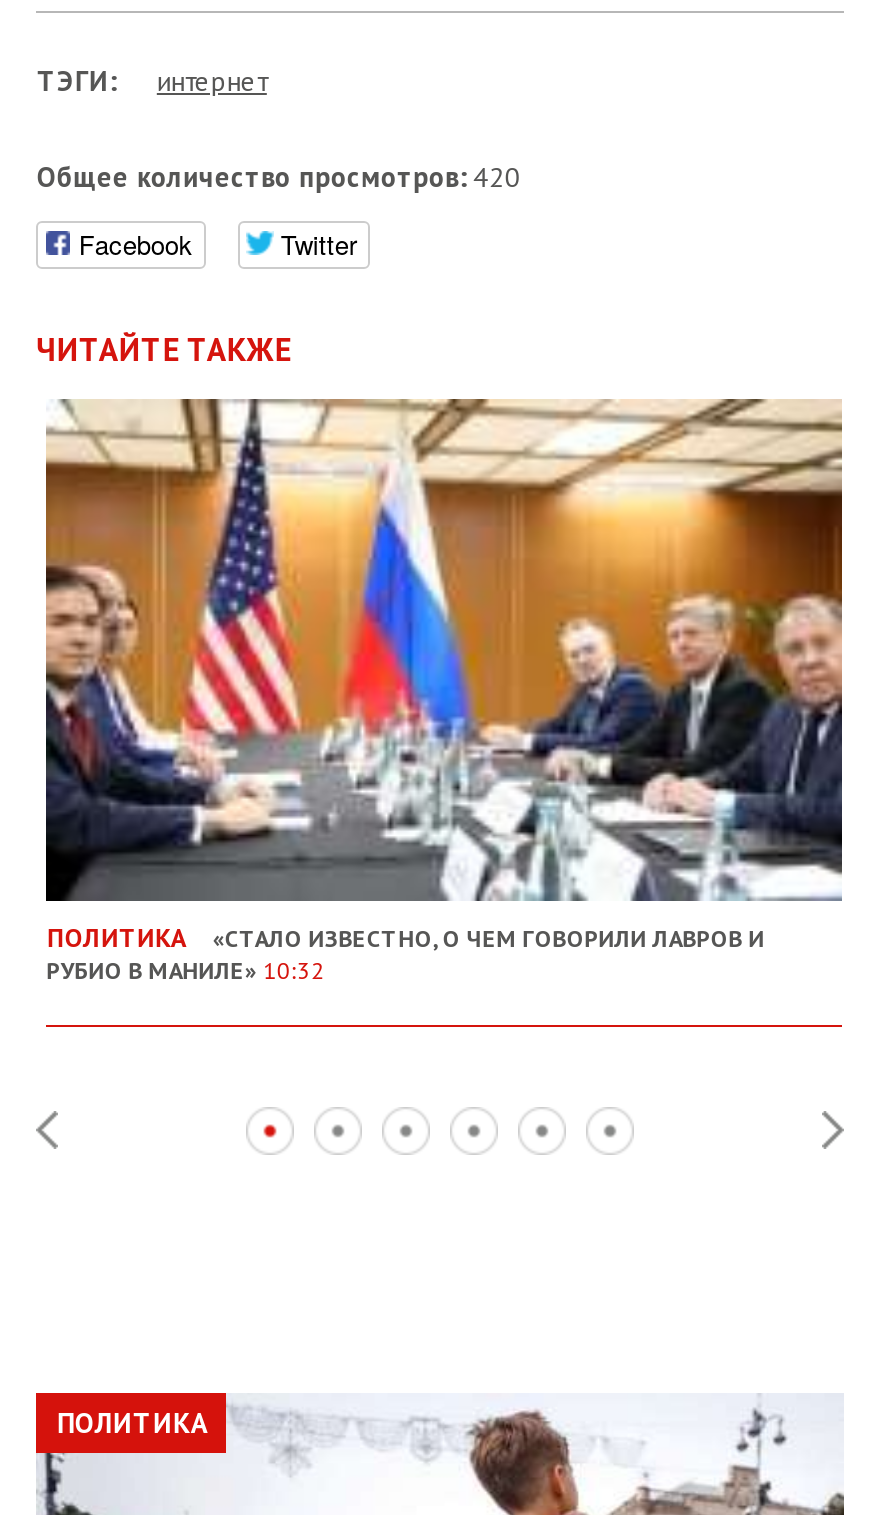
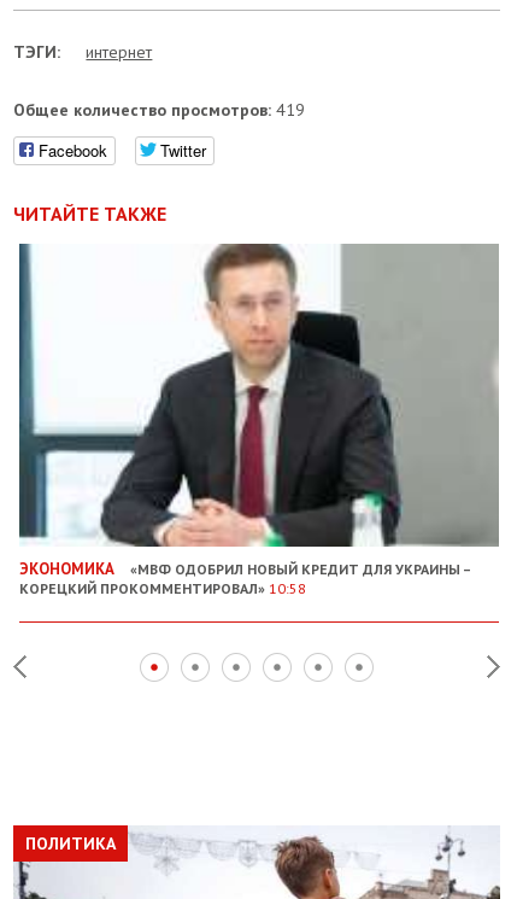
- Общее количество просмотров: 420
+ Общее количество просмотров: 419

- [image]
- ПОЛИТИКА
- «СТАЛО ИЗВЕСТНО, О ЧЕМ ГОВОРИЛИ ЛАВРОВ И
- РУБИО В МАНИЛЕ» 10:32
+ [image]
+ ЭКОНОМИКА
+ «МВФ ОДОБРИЛ НОВЫЙ КРЕДИТ ДЛЯ УКРАИНЫ –
+ КОРЕЦКИЙ ПРОКОММЕНТИРОВАЛ» 10:58
